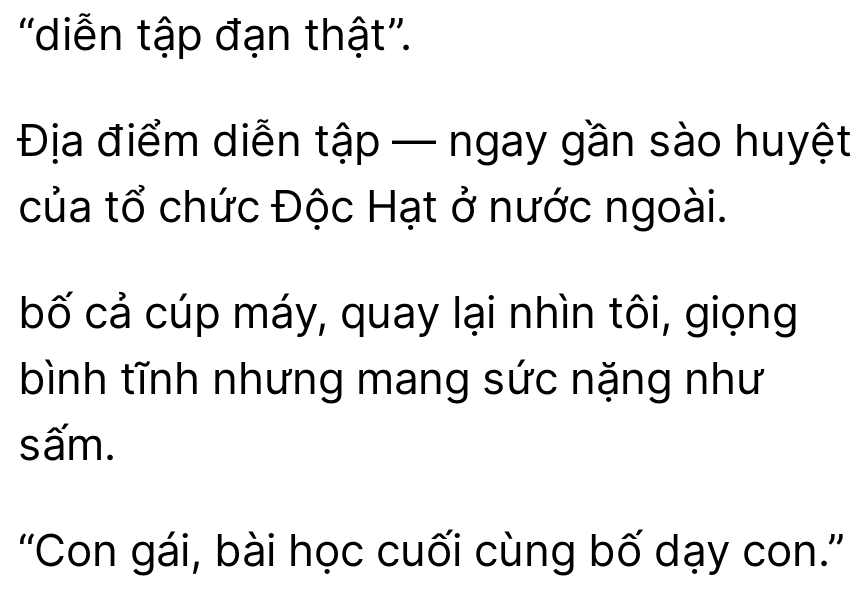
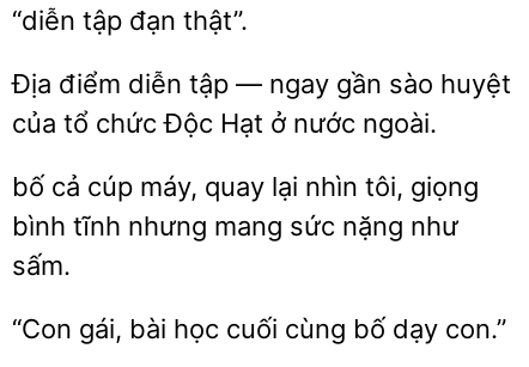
- điểm
- tập — ngay gần sào huyệt
- tổ chức Độc Hạt ở nước ngoài.
+ điểm diễn tập — ngay gần sào huyệt
+ của tổ
+ Độc Hạt ở nước

- bố cả cúp máy, quay lại
- tôi, giọng
- bình
- nhưng mang sức nặng
+ bố
+ cúp máy, quay lại nhìn tôi, giọng
+ tĩnh nhưng
+ sức nặng như

- “Con gái, bài học
+ gái, bài
+ cuối cùng
